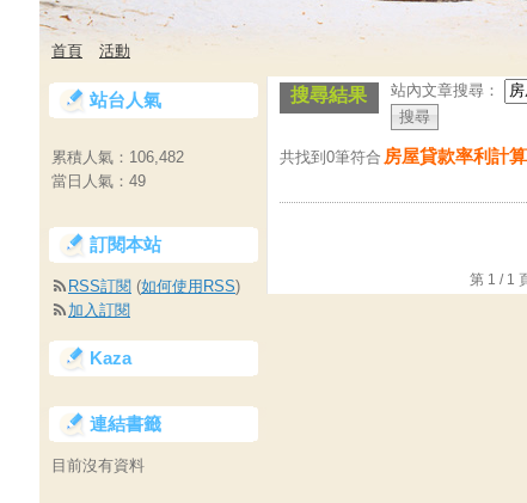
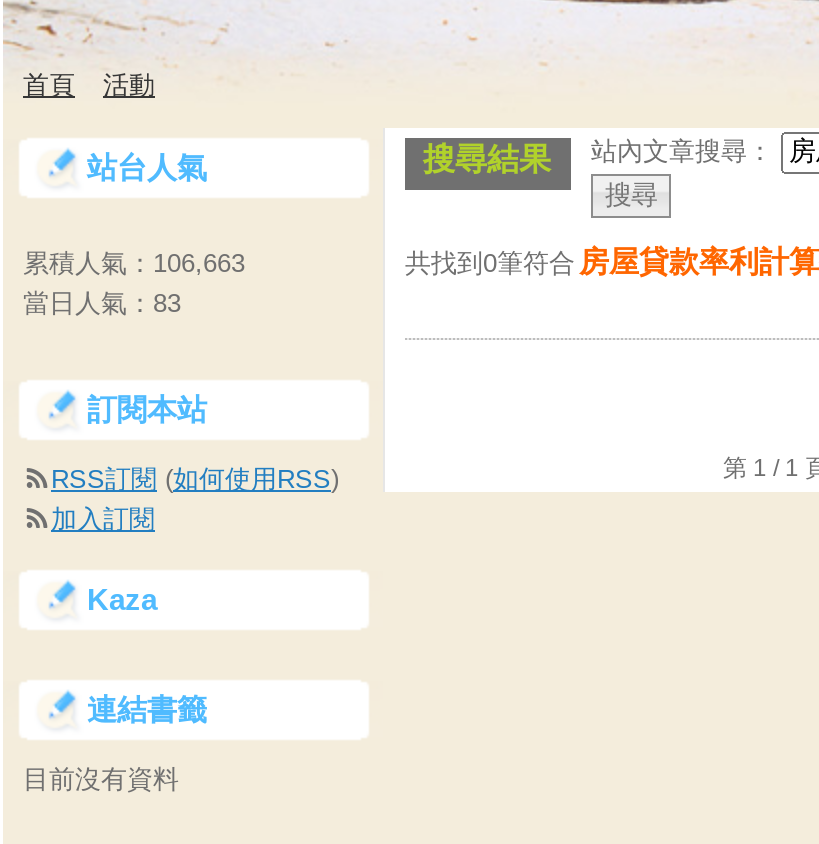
- 累積人氣：106,482
+ 累積人氣：106,663

- 當日人氣：49
+ 當日人氣：83
